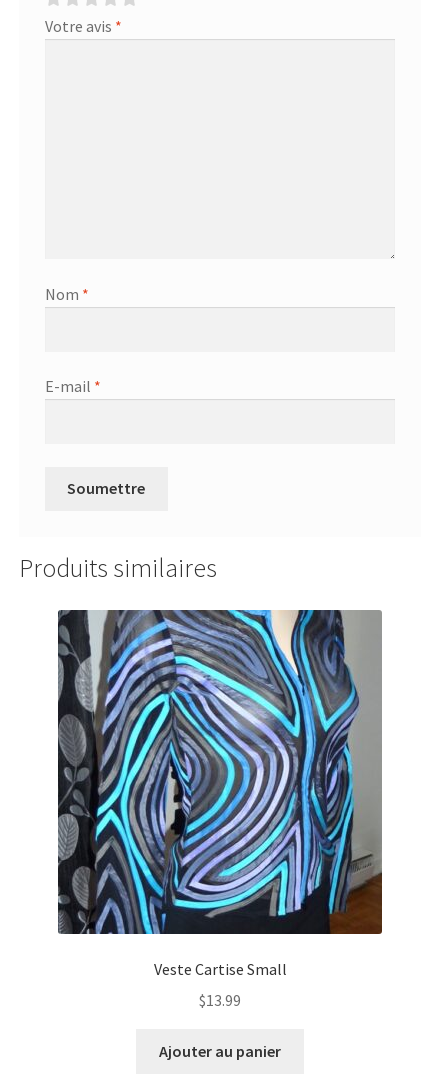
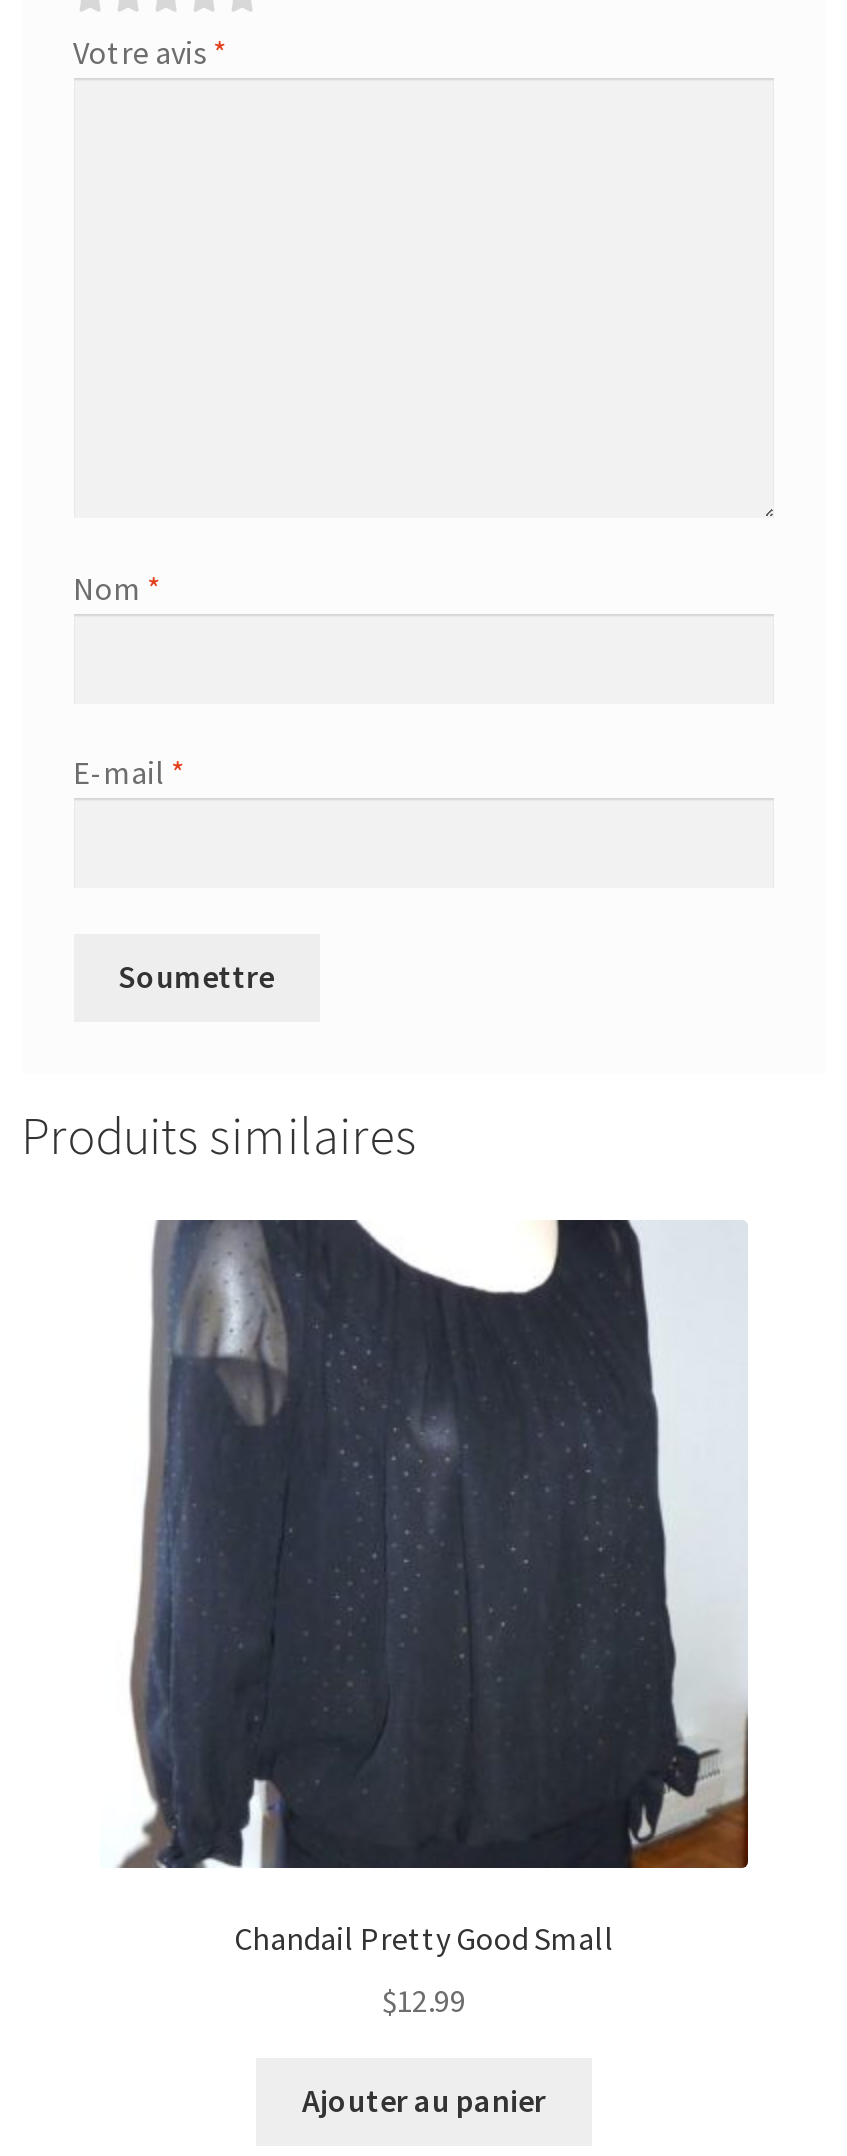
- [image]
- Veste Cartise Small
+ [image]
+ Chandail Pretty Good Small

- $13.99
+ $12.99
